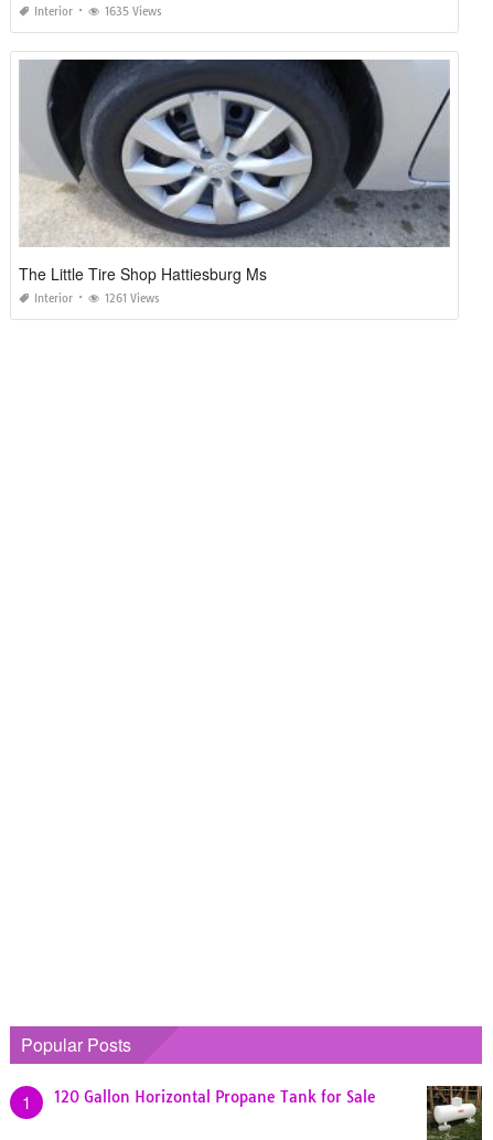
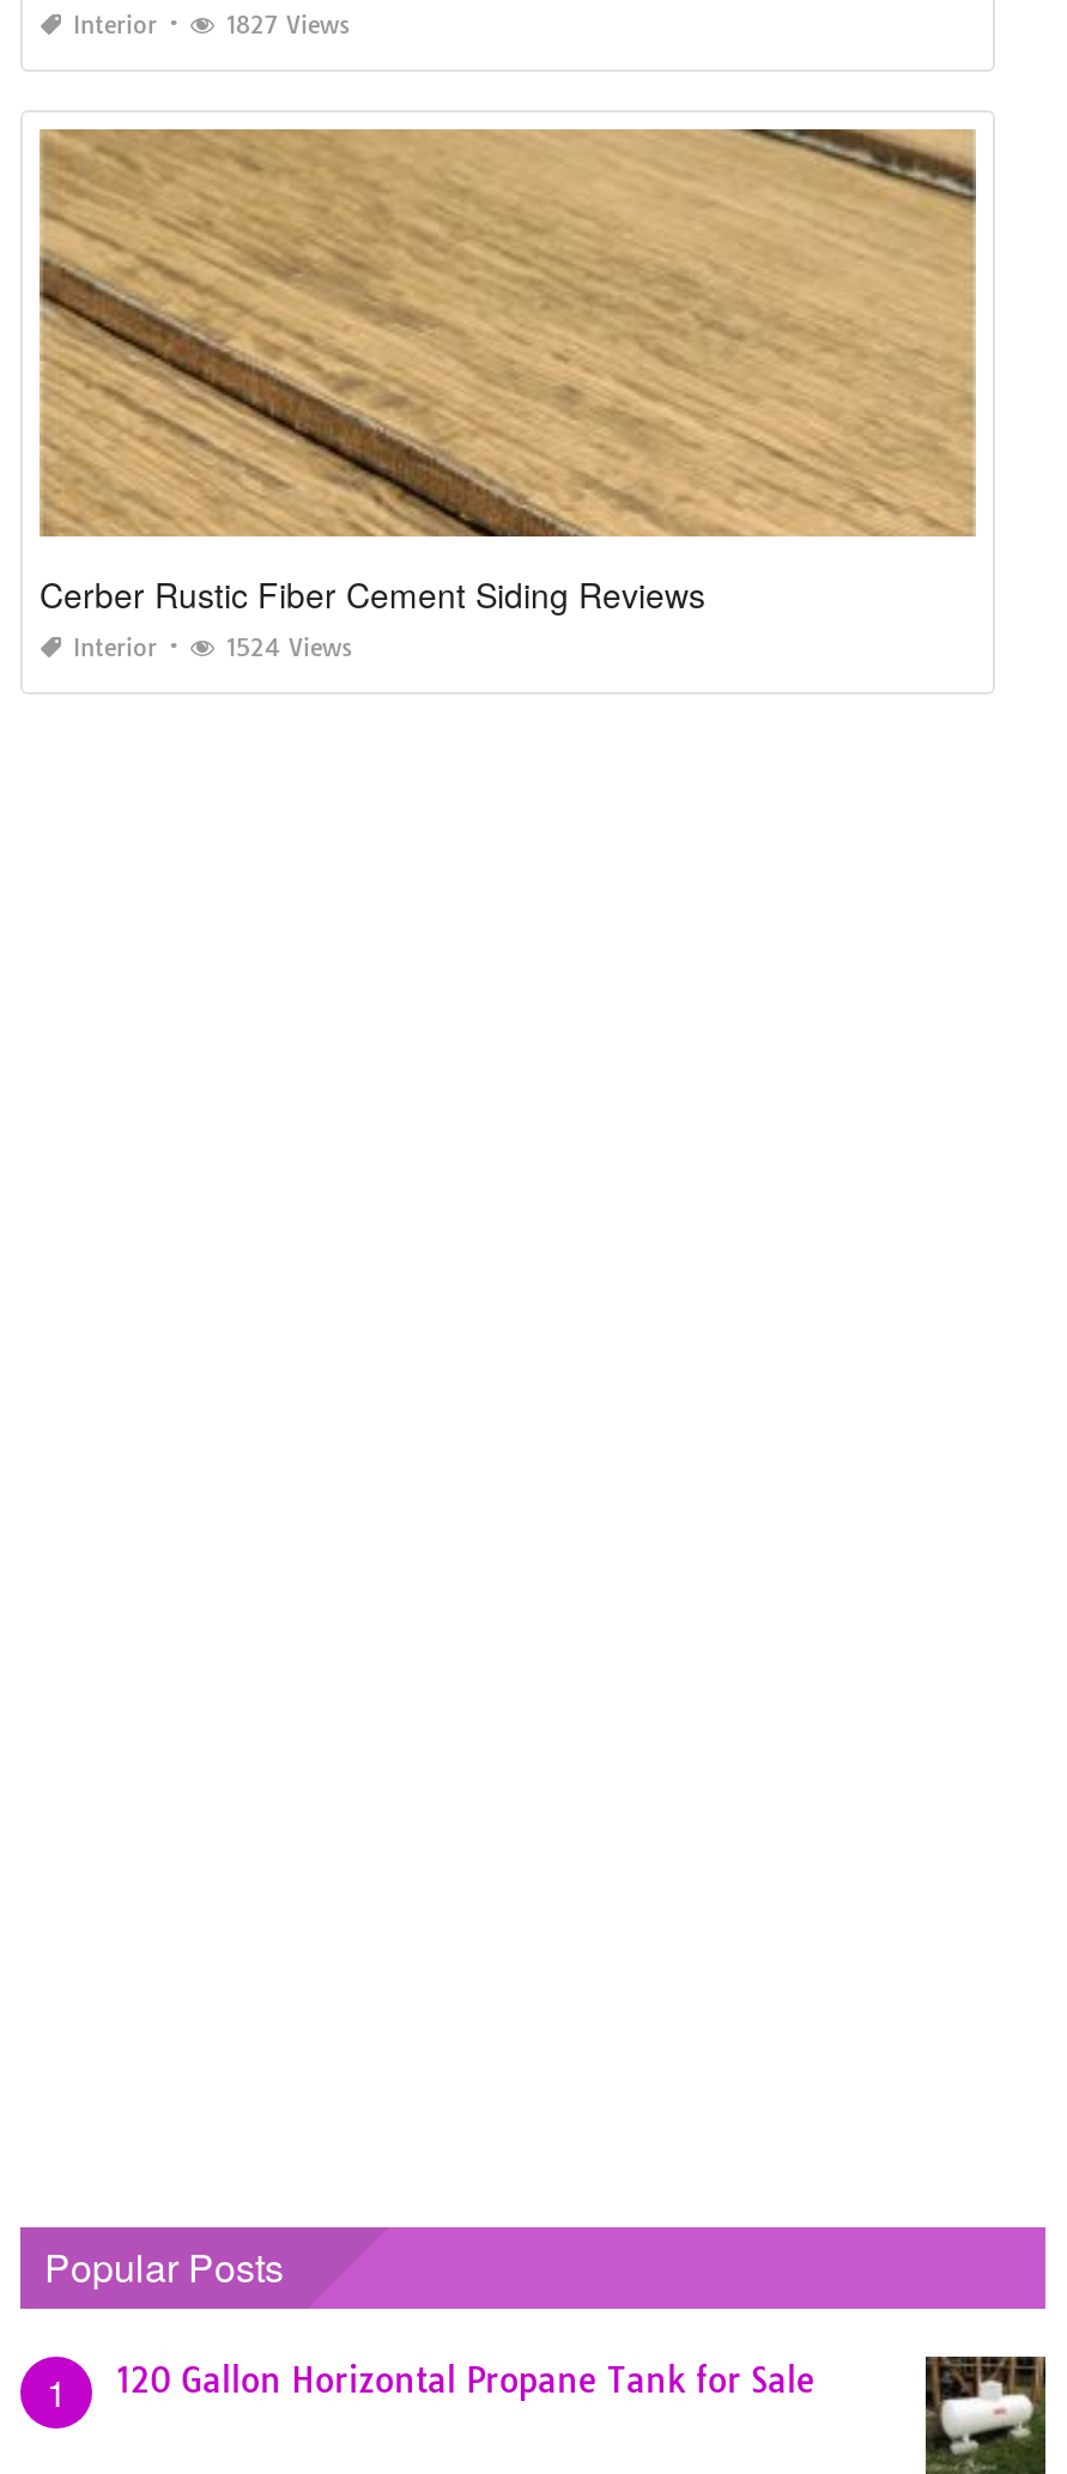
- 1635 Views
+ 1827 Views

- [image]
- The Little Tire Shop Hattiesburg Ms
+ [image]
+ Cerber Rustic Fiber Cement Siding Reviews

- 1261 Views
+ 1524 Views
